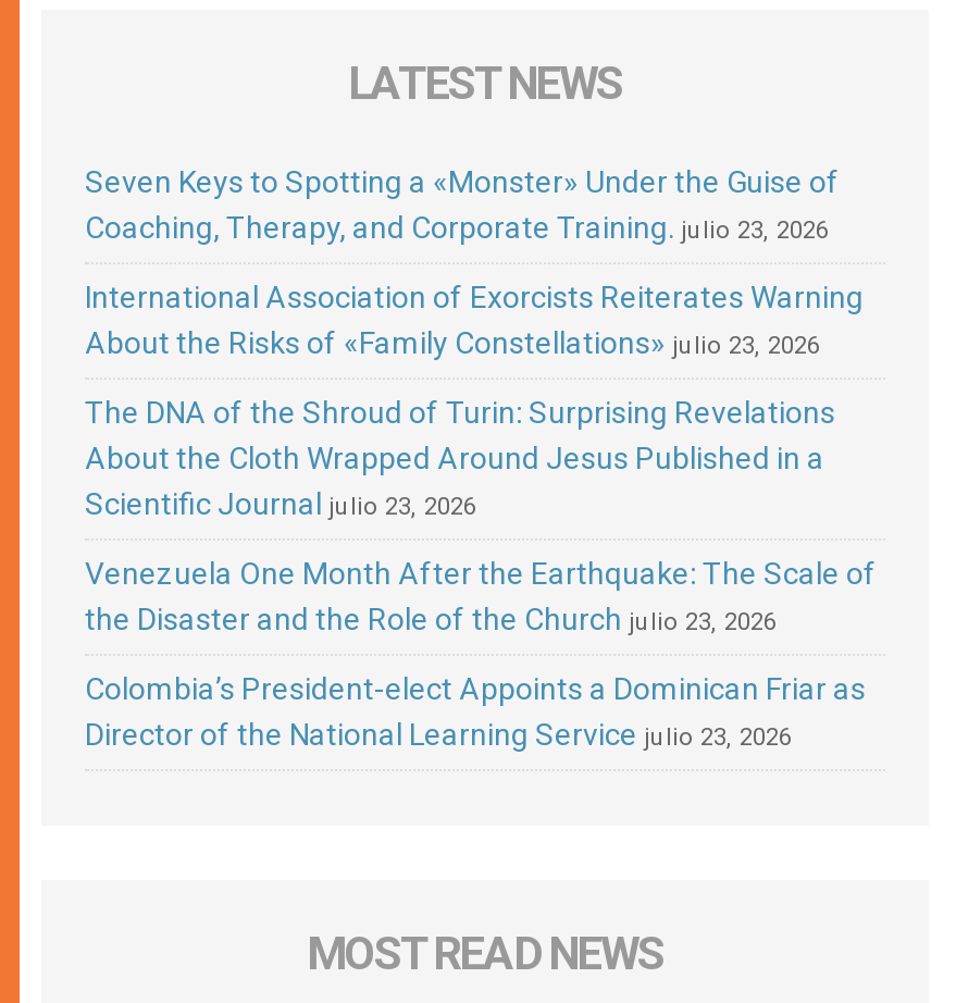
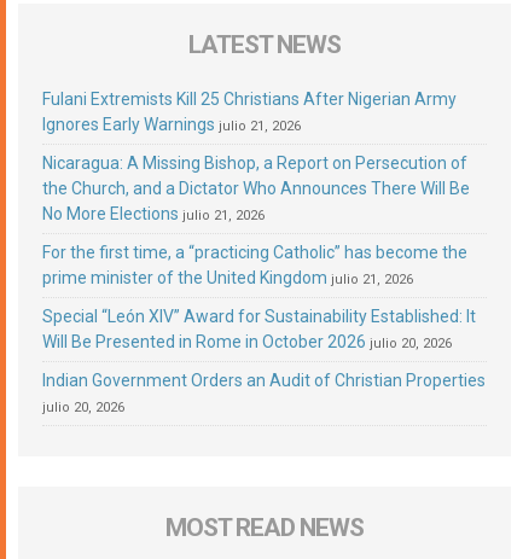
- Seven Keys to Spotting a «Monster» Under the Guise of
- Coaching, Therapy, and Corporate Training. julio 23, 2026
- International Association of Exorcists Reiterates Warning
- About the Risks of «Family Constellations» julio 23, 2026
- The DNA of the Shroud of Turin: Surprising Revelations
- About the Cloth Wrapped Around Jesus Published in a
- Scientific Journal julio 23, 2026
- Venezuela One Month After the Earthquake: The Scale of
- the Disaster and the Role of the Church julio 23, 2026
- Colombia’s President-elect Appoints a Dominican Friar as
- Director of the National Learning Service julio 23, 2026
+ Fulani Extremists Kill 25 Christians After Nigerian Army
+ Ignores Early Warnings julio 21, 2026
+ Nicaragua: A Missing Bishop, a Report on Persecution of
+ the Church, and a Dictator Who Announces There Will Be
+ No More Elections julio 21, 2026
+ For the first time, a “practicing Catholic” has become the
+ prime minister of the United Kingdom julio 21, 2026
+ Special “León XIV” Award for Sustainability Established: It
+ Will Be Presented in Rome in October 2026 julio 20, 2026
+ Indian Government Orders an Audit of Christian Properties
+ julio 20, 2026
